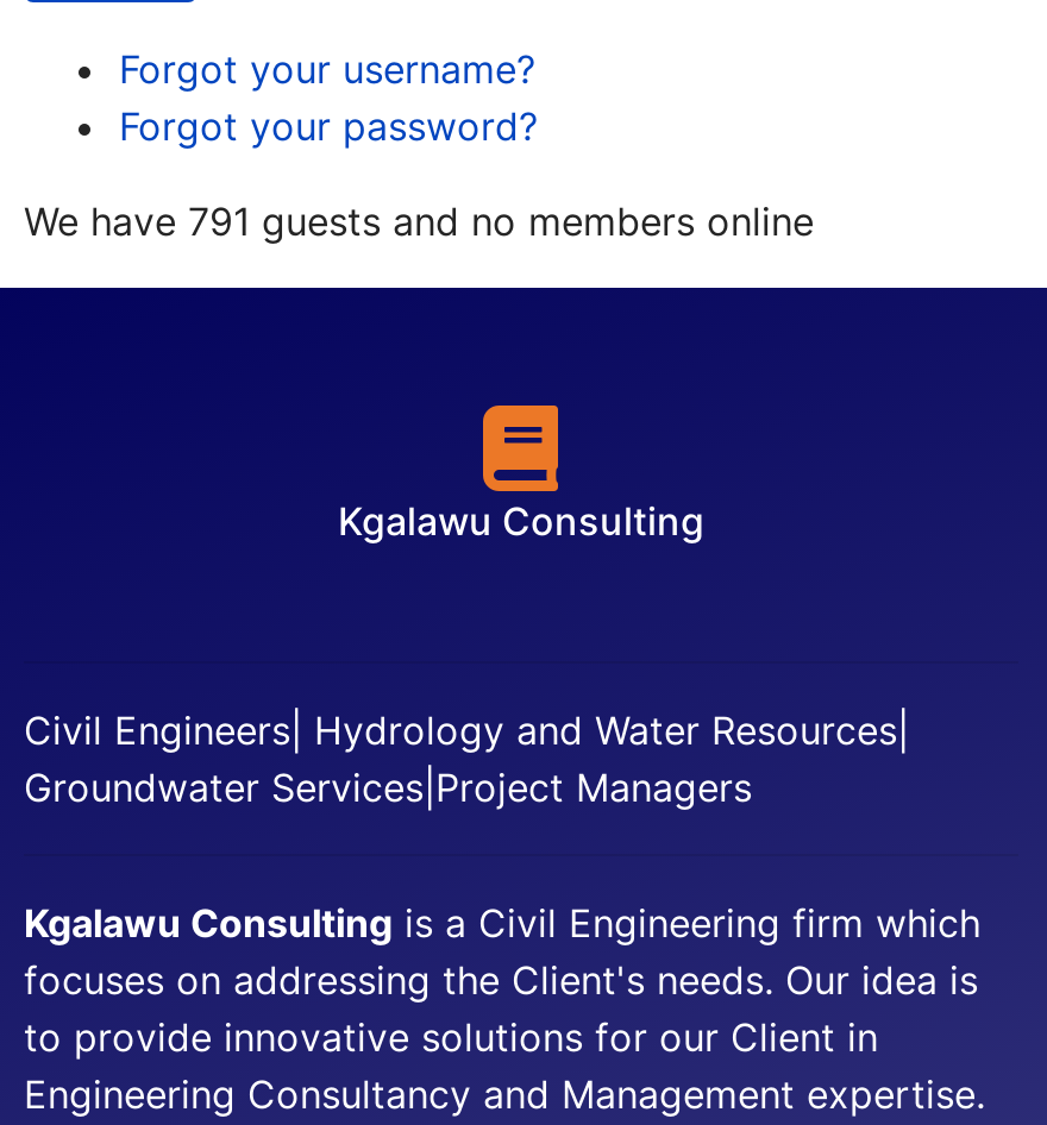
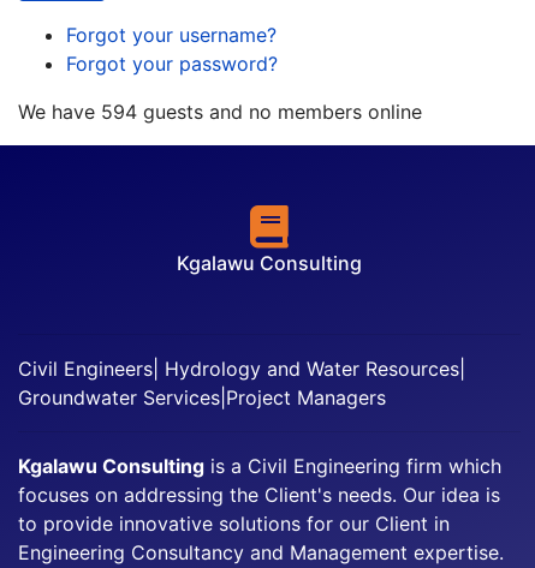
- We have 791 guests and no members online
+ We have 594 guests and no members online
